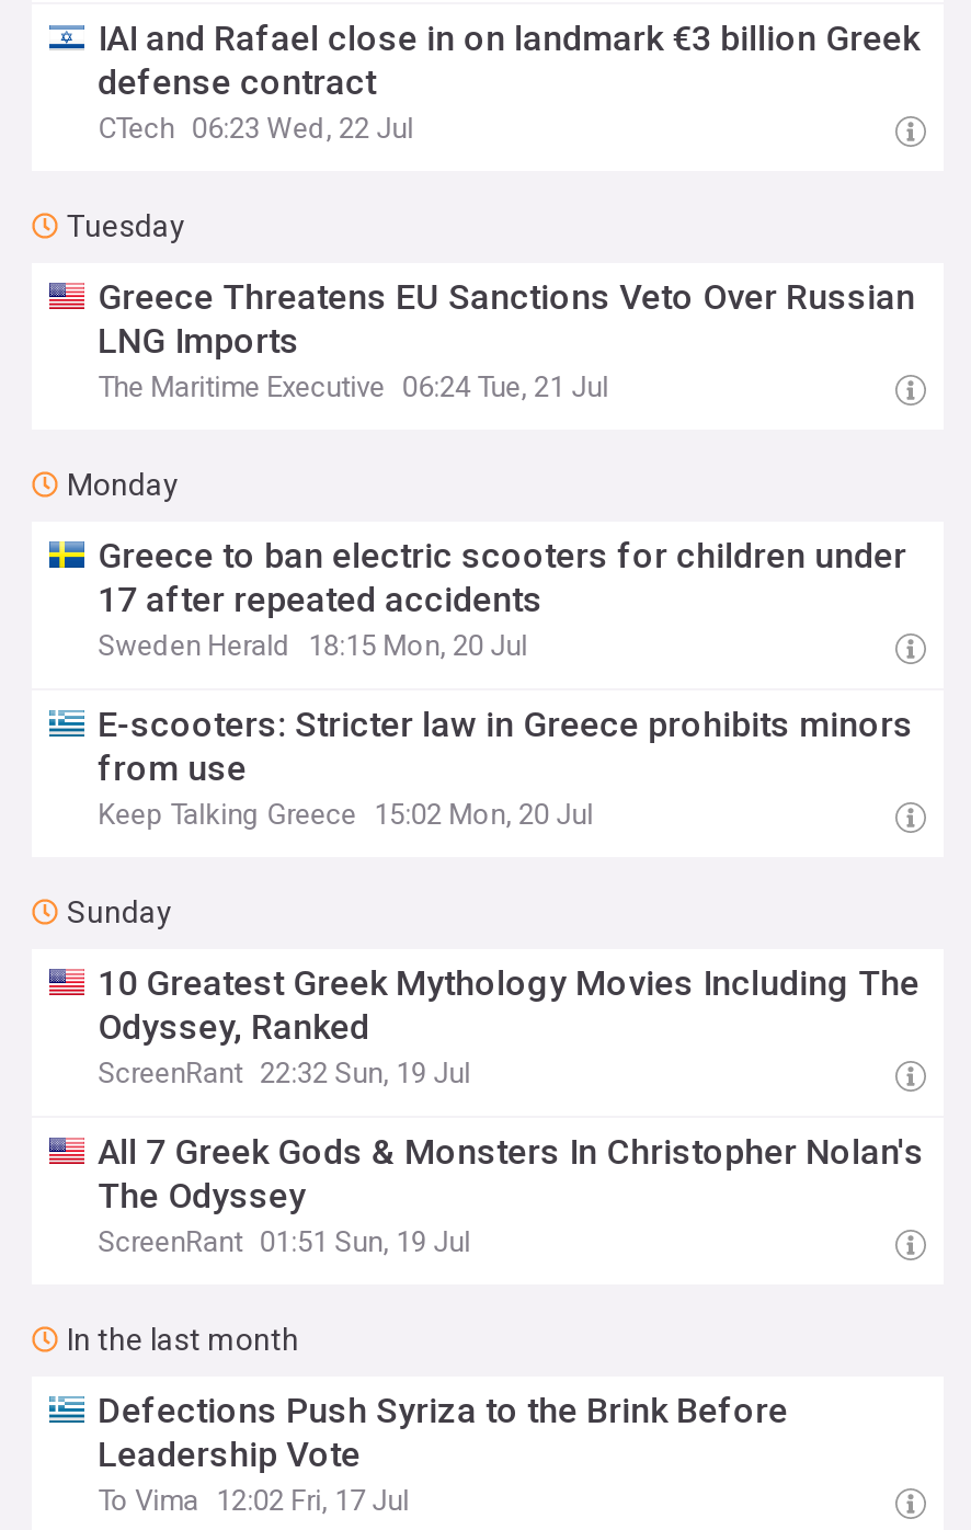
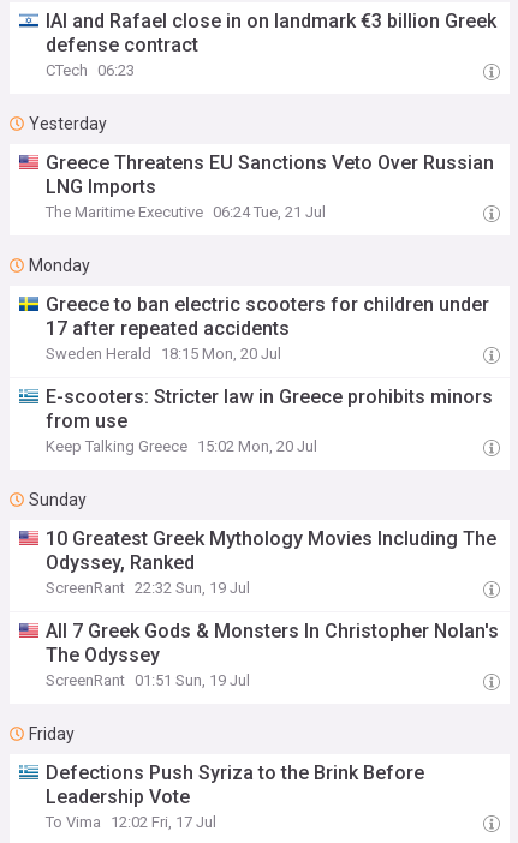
- CTech 06:23 Wed, 22 Jul
+ CTech 06:23

- Tuesday
+ Yesterday

- In the last month
+ Friday
